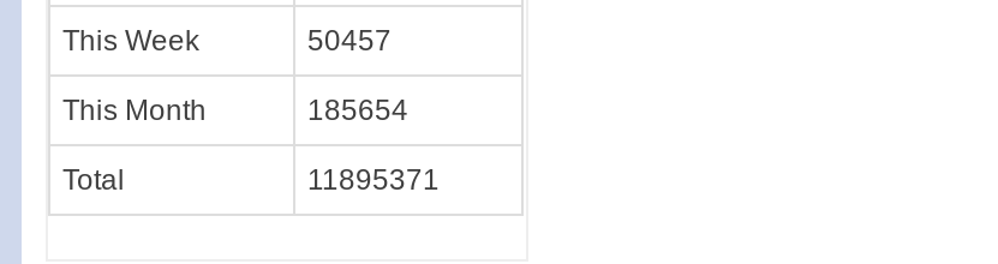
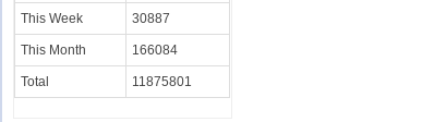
- 50457
+ 30887

- 185654
+ 166084

- 11895371
+ 11875801
